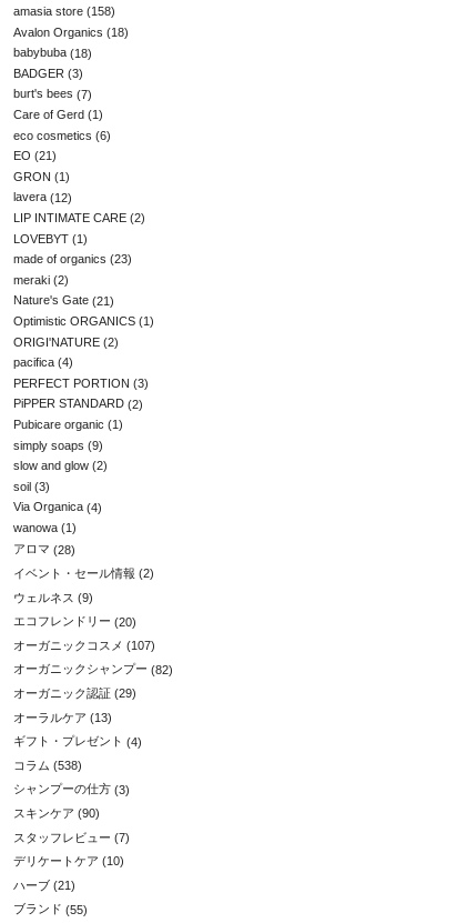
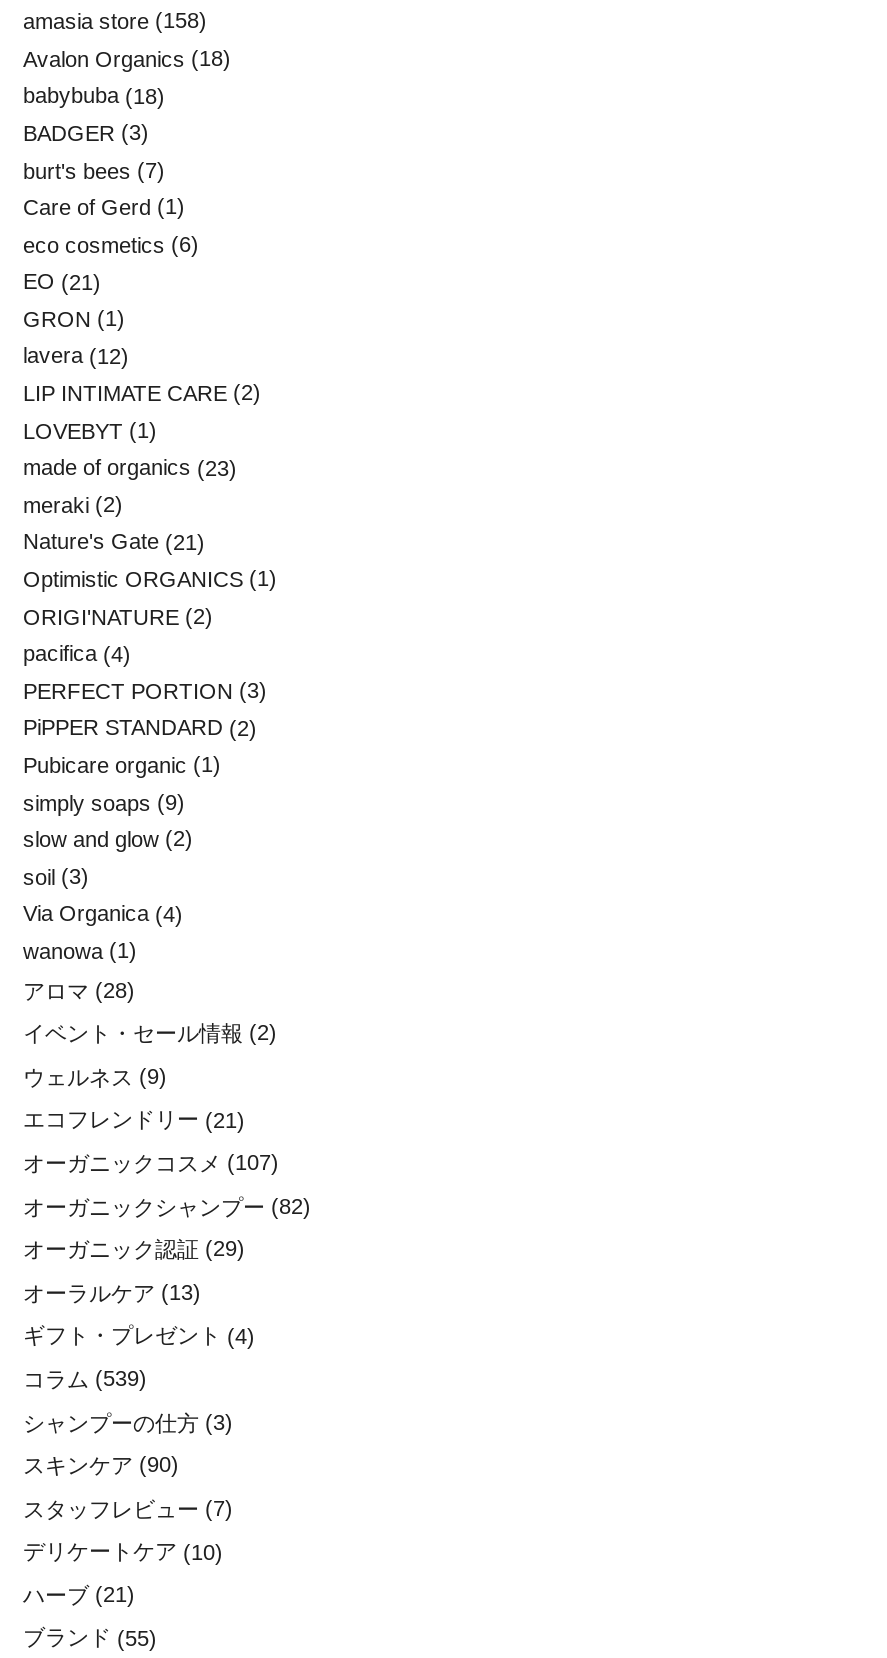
- エコフレンドリー(20)
+ エコフレンドリー(21)

- コラム(538)
+ コラム(539)
